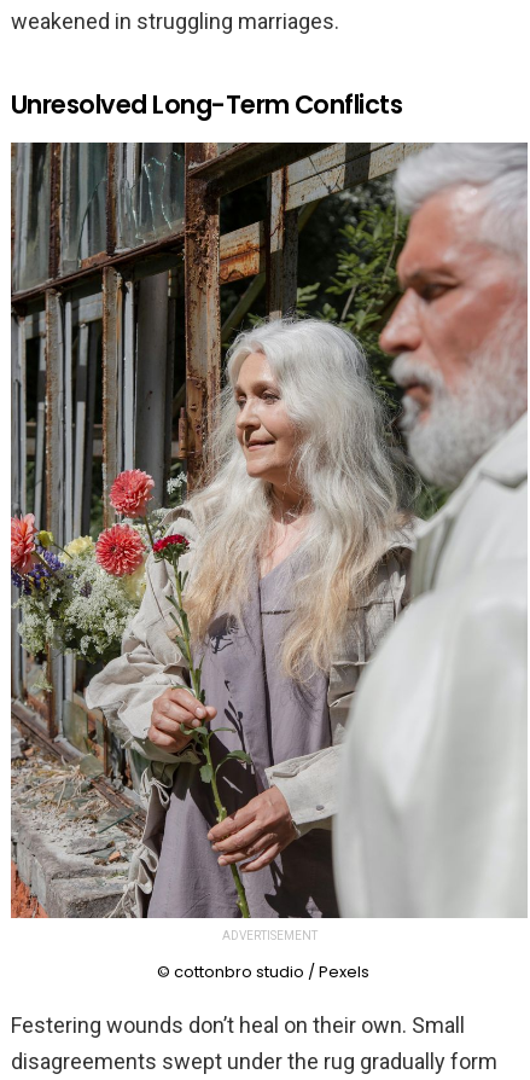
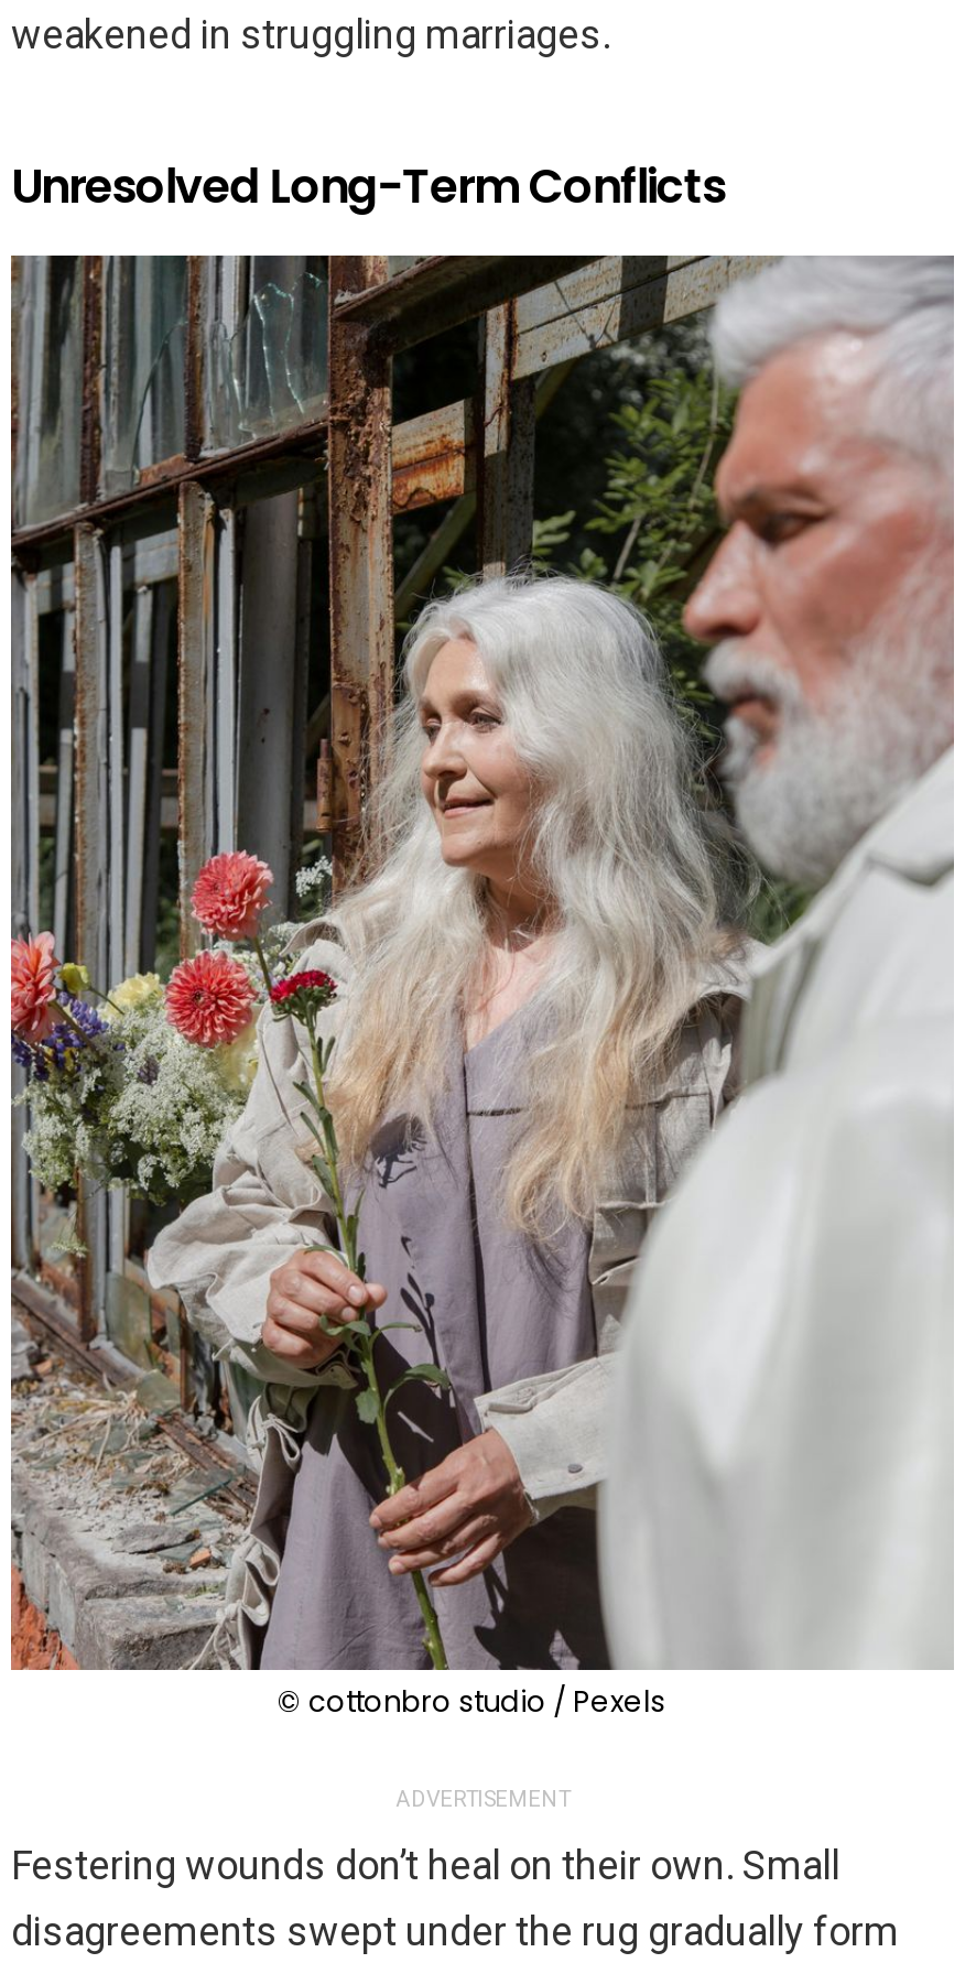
moved down: ADVERTISEMENT

moved up: © cottonbro studio / Pexels
